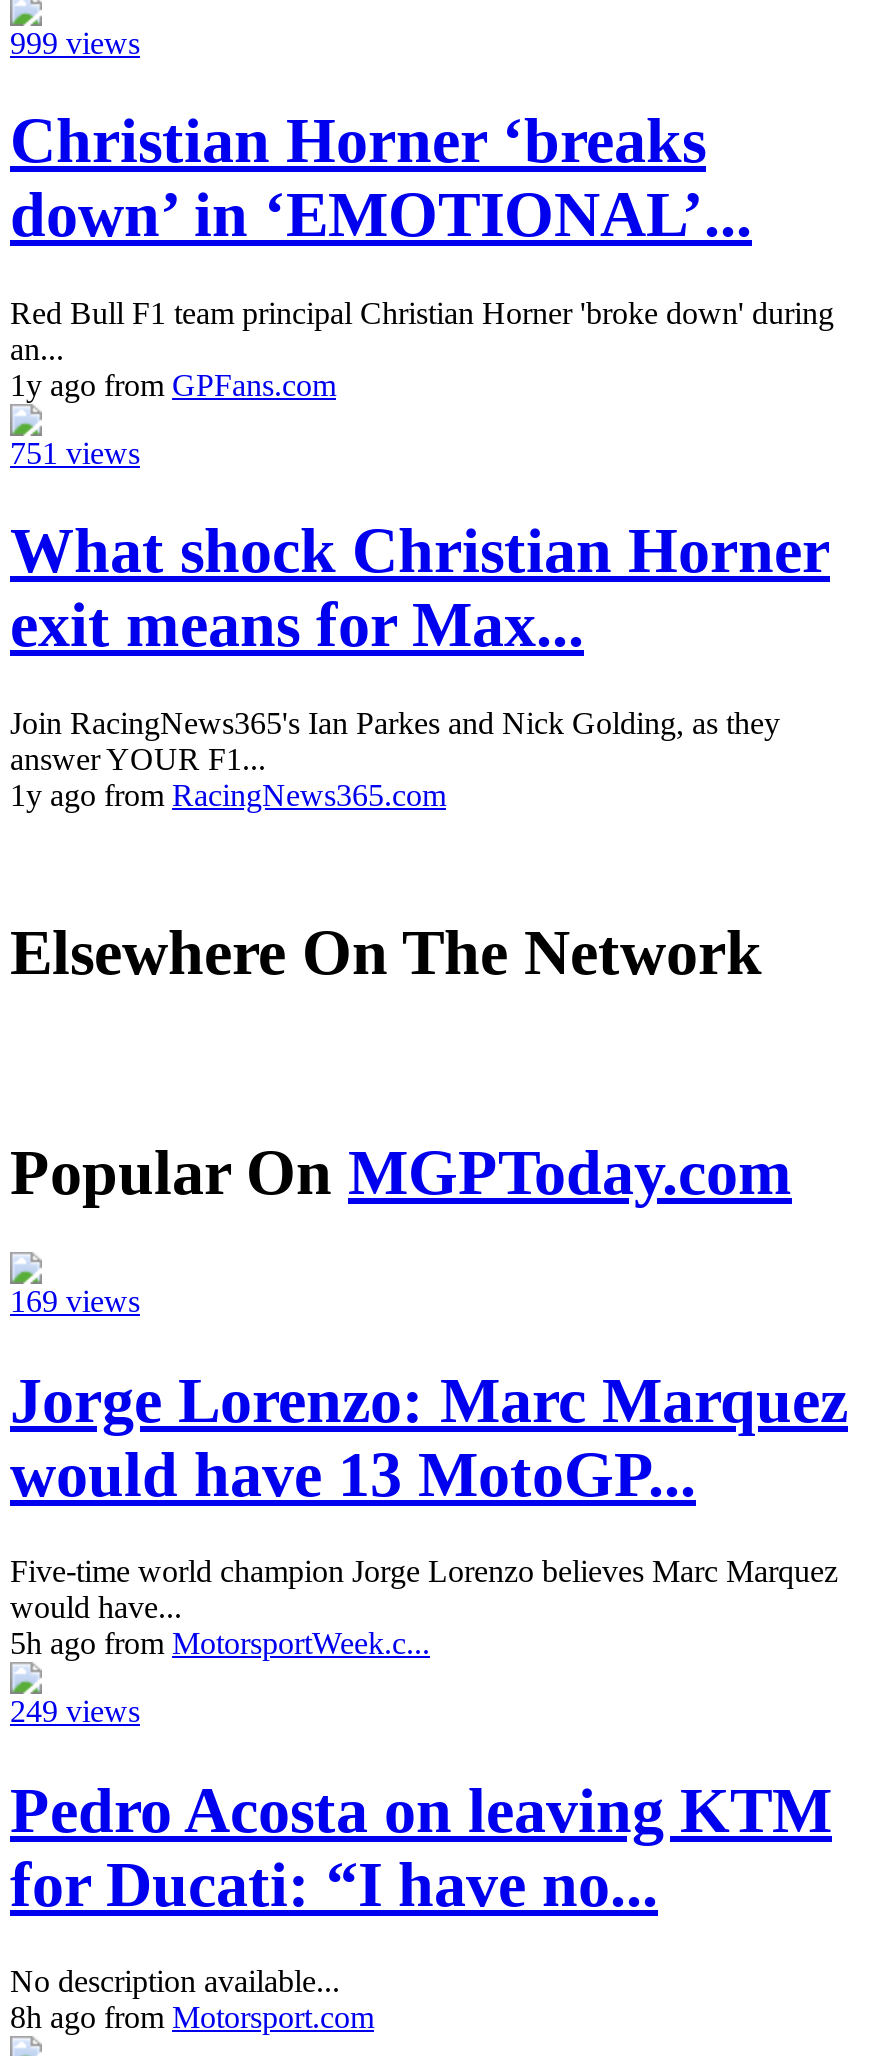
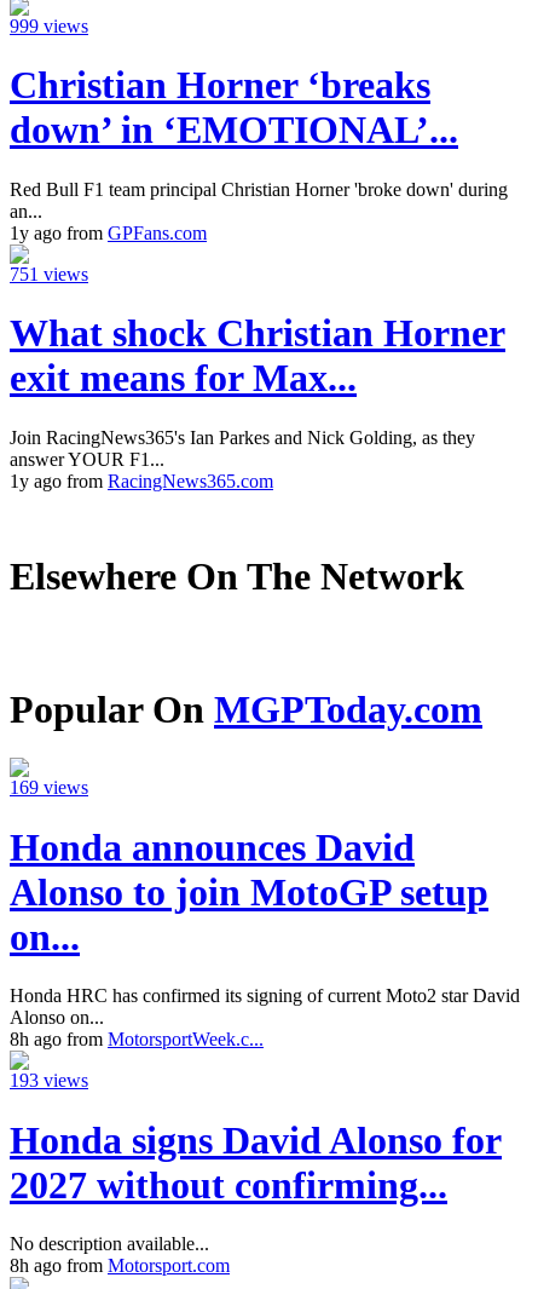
- Jorge Lorenzo: Marc Marquez
- would have 13 MotoGP...
+ Honda announces David
+ Alonso to join MotoGP setup
+ on...

- Five-time world champion Jorge Lorenzo believes Marc Marquez
- would have...
- 5h ago from MotorsportWeek.c...
+ Honda HRC has confirmed its signing of current Moto2 star David
+ Alonso on...
+ 8h ago from MotorsportWeek.c...

- 249 views
+ 193 views

- Pedro Acosta on leaving KTM
- for Ducati: “I have no...
+ Honda signs David Alonso for
+ 2027 without confirming...
